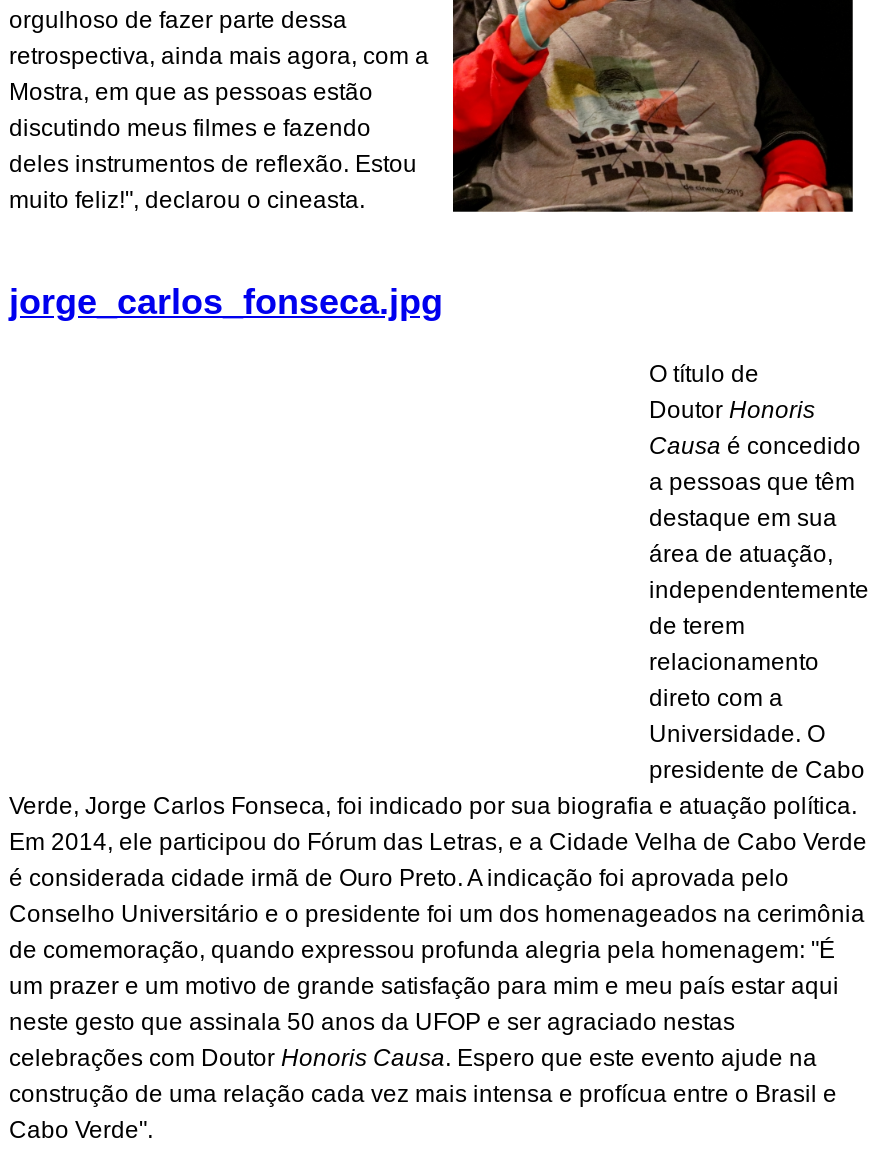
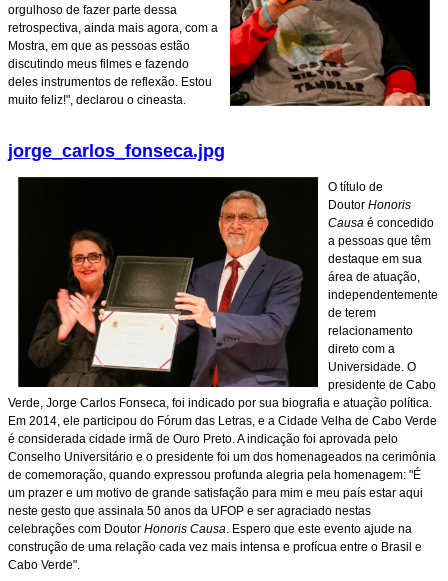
+ [image]
